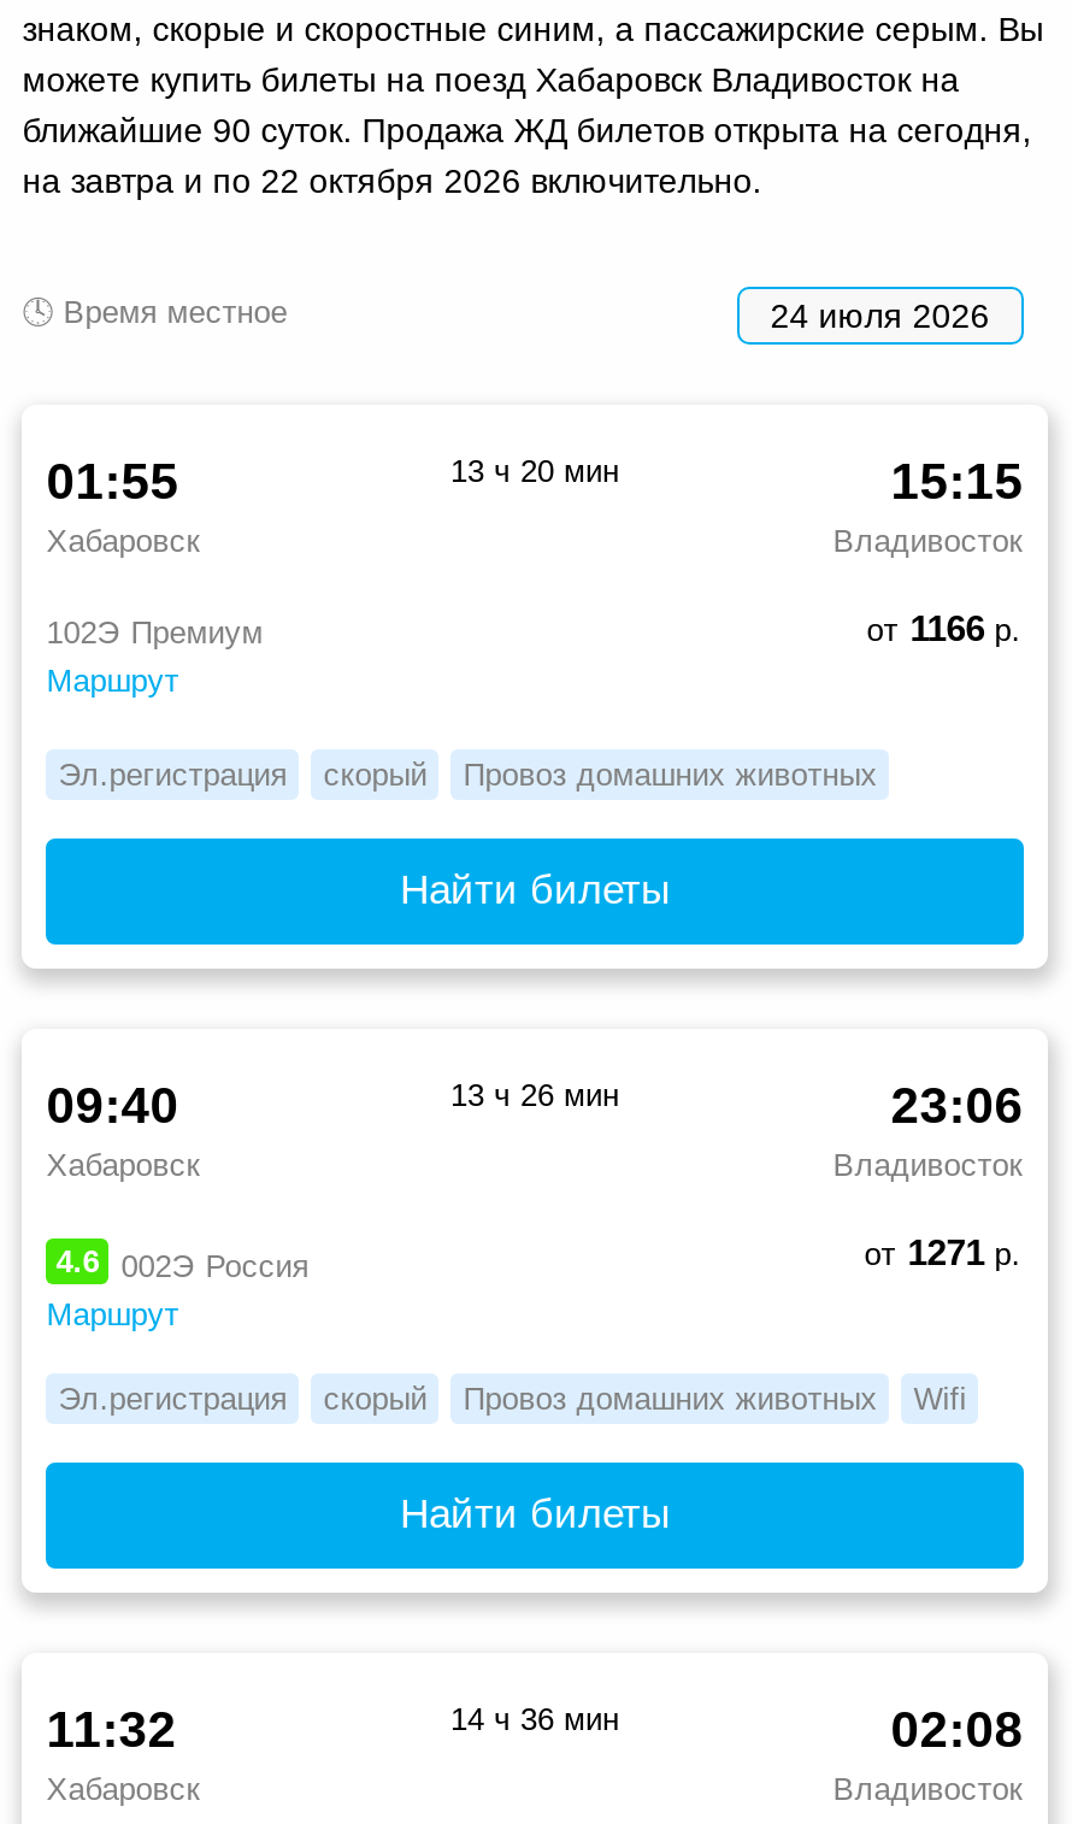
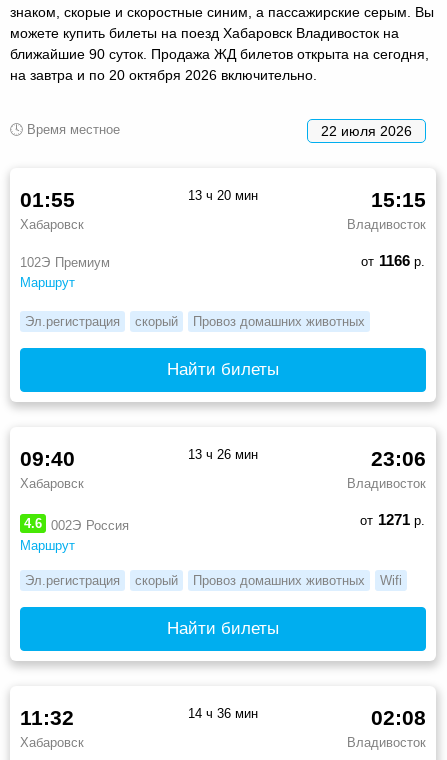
- на завтра и по 22 октября 2026 включительно.
+ на завтра и по 20 октября 2026 включительно.

- 24 июля 2026
+ 22 июля 2026
